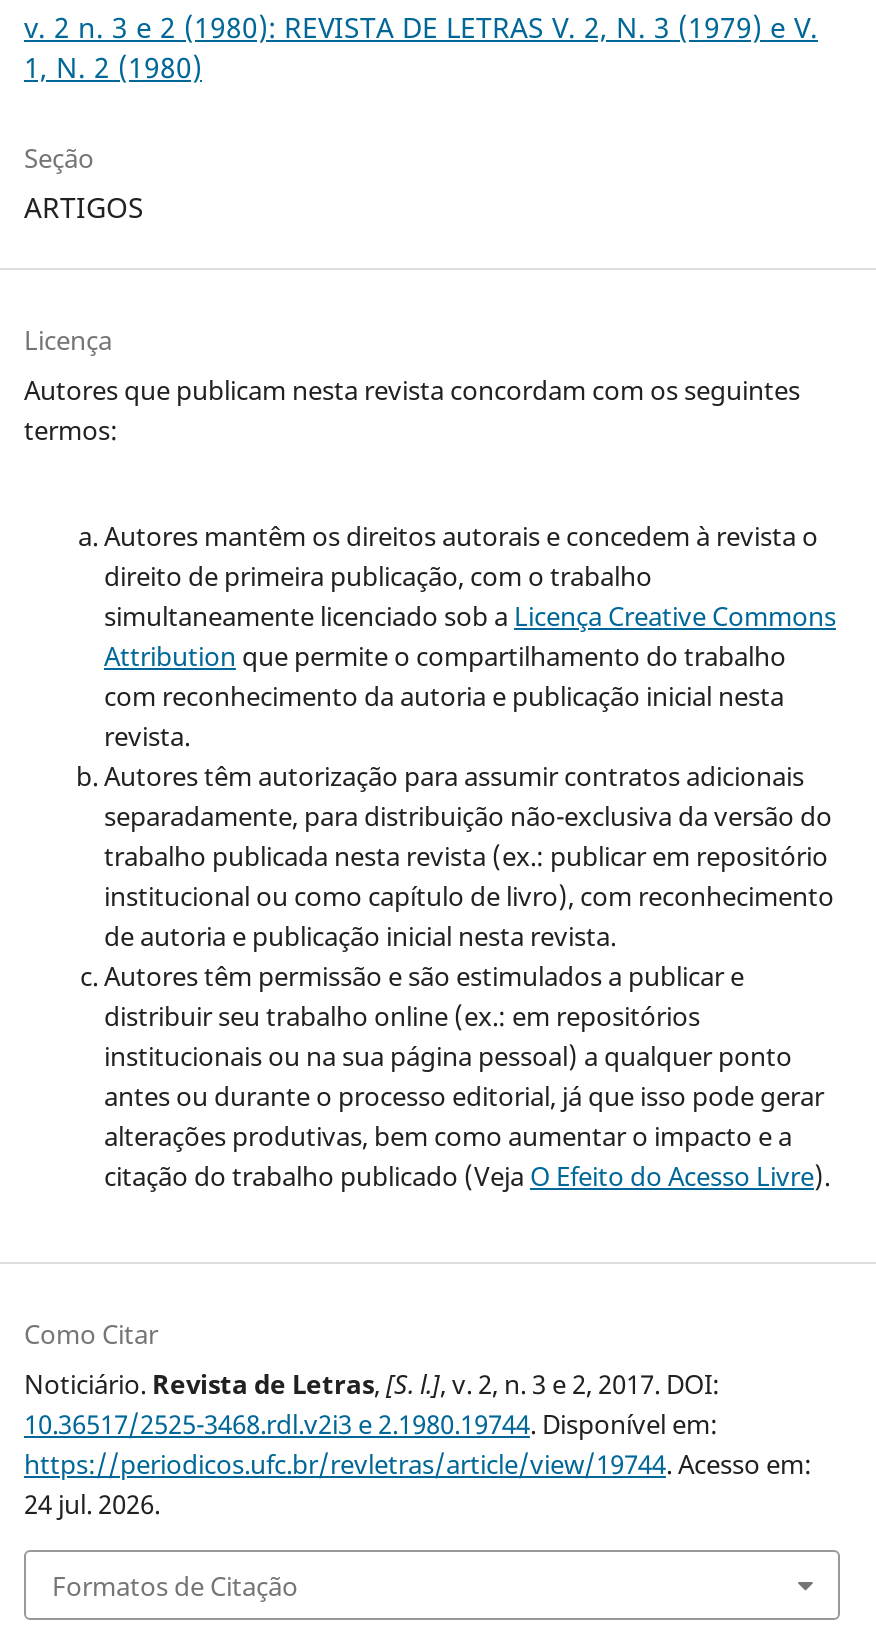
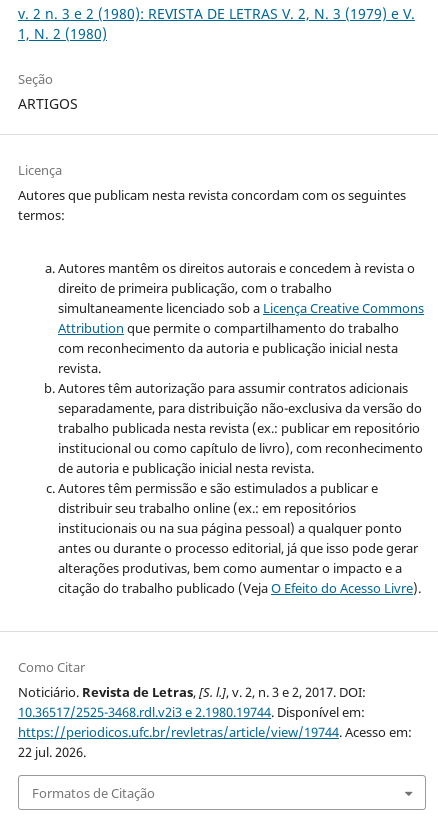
- 24 jul. 2026.
+ 22 jul. 2026.
